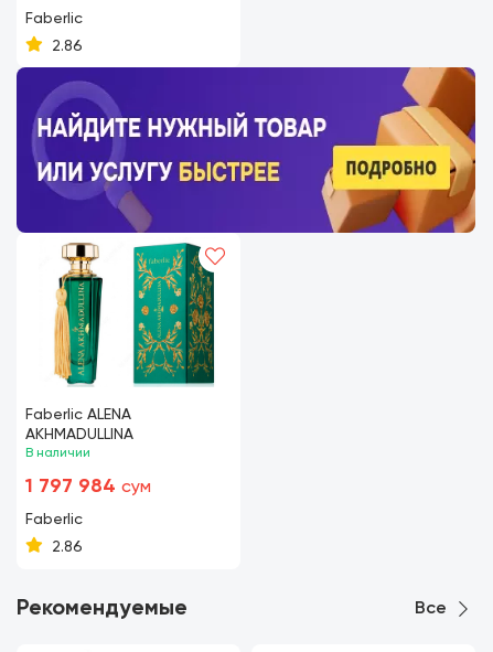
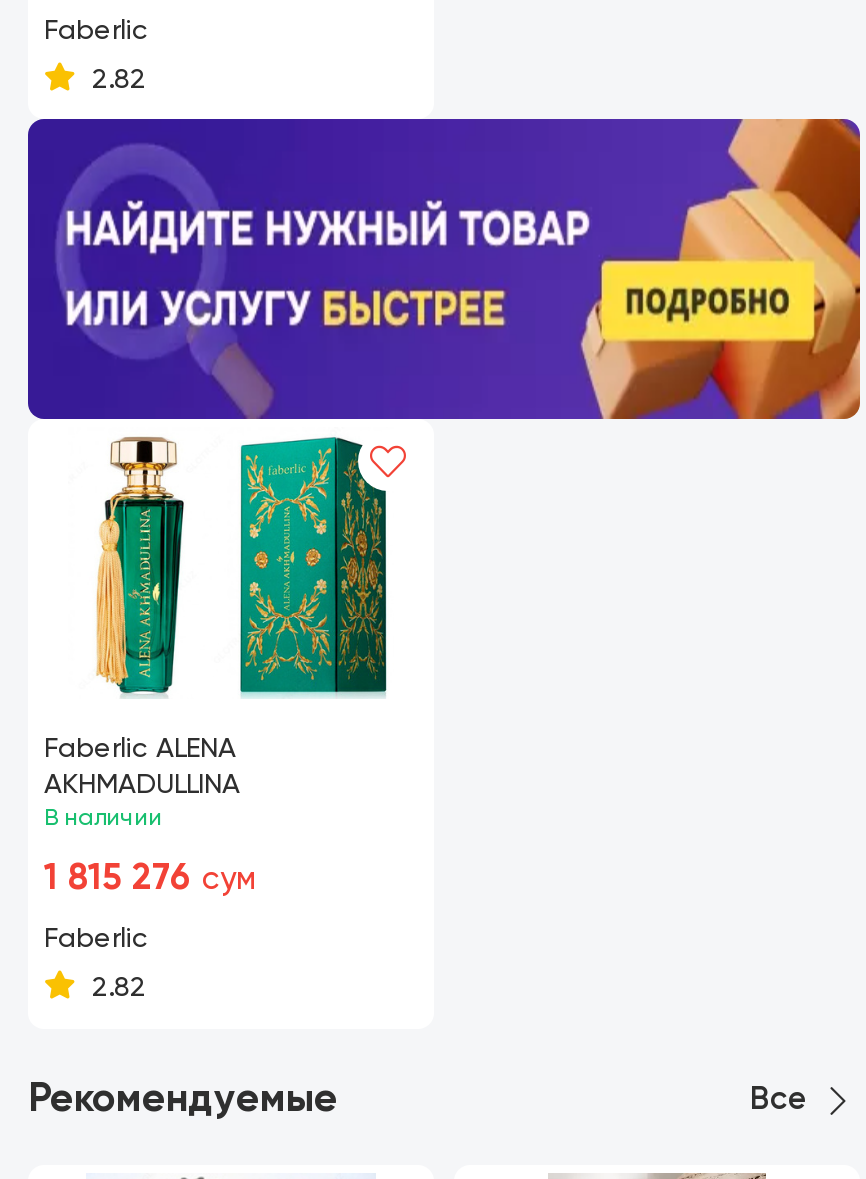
- 2.86
+ 2.82

- 1 797 984 сум
+ 1 815 276 сум

- 2.86
+ 2.82
